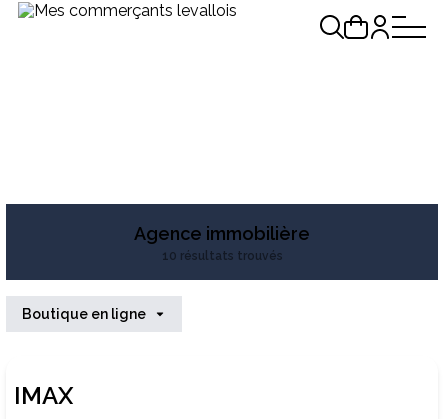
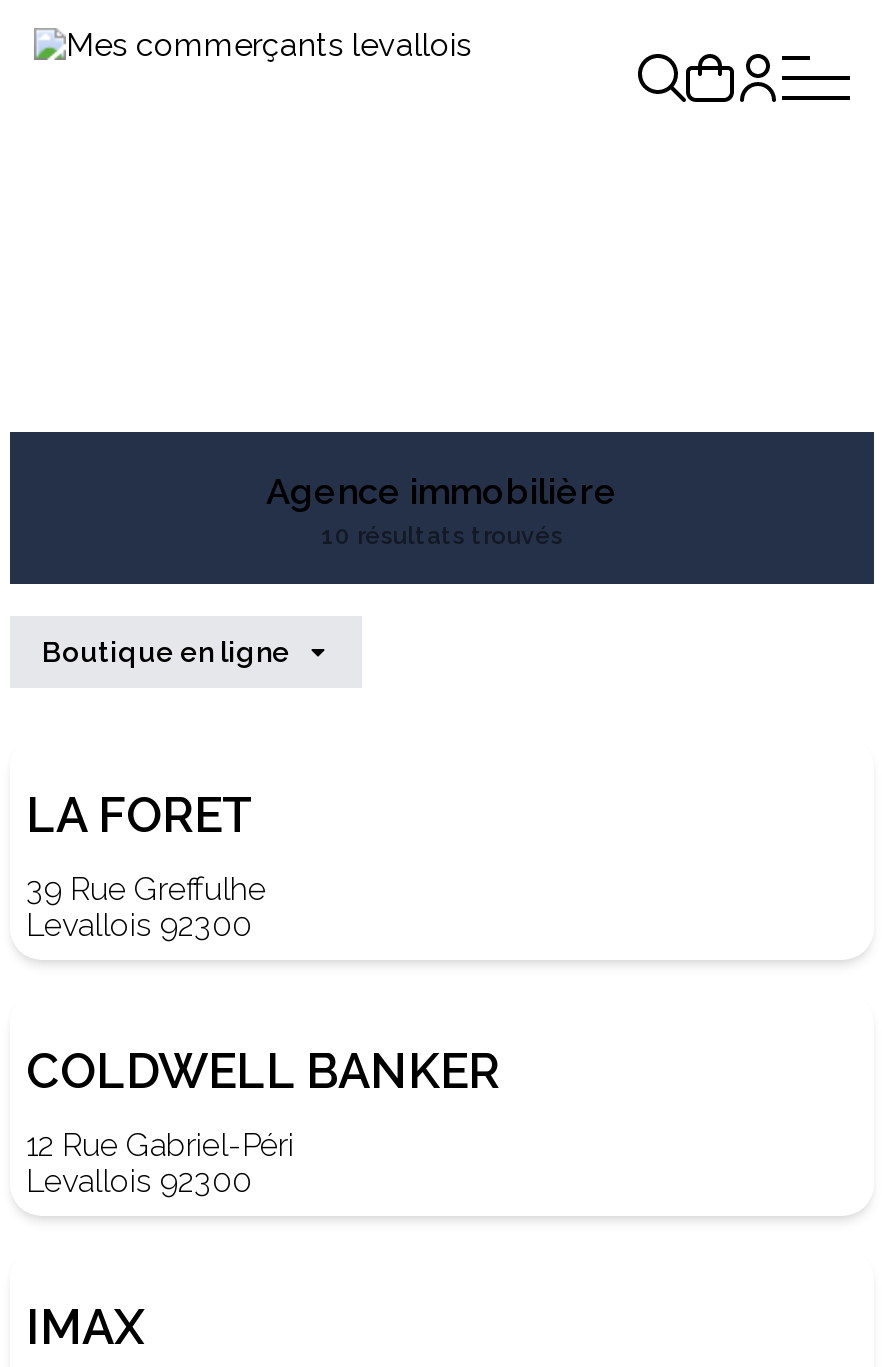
+ LA FORET
+ 39 Rue Greffulhe
+ Levallois 92300
+ COLDWELL BANKER
+ 12 Rue Gabriel-Péri
+ Levallois 92300
